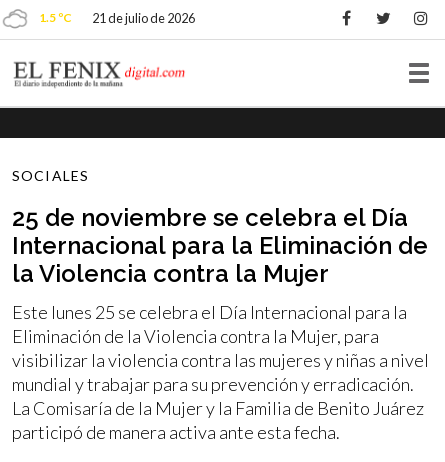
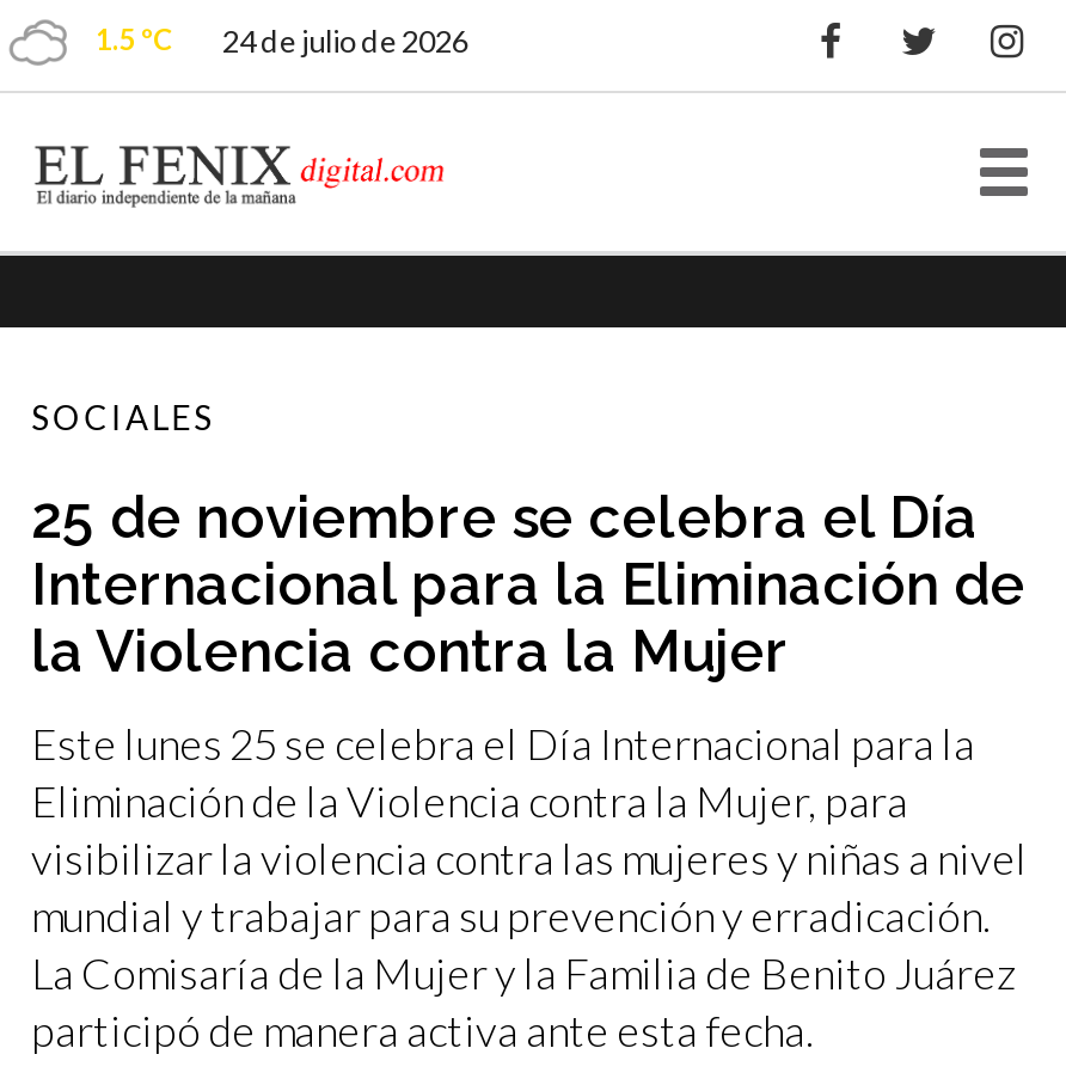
- 1.5 ºC 21 de julio de 2026
+ 1.5 ºC 24 de julio de 2026
